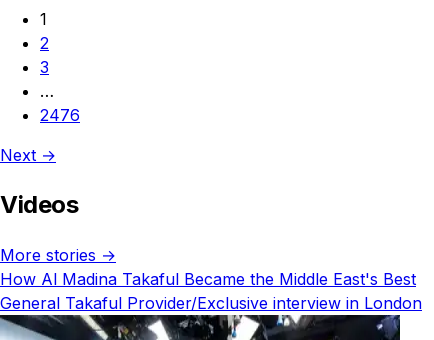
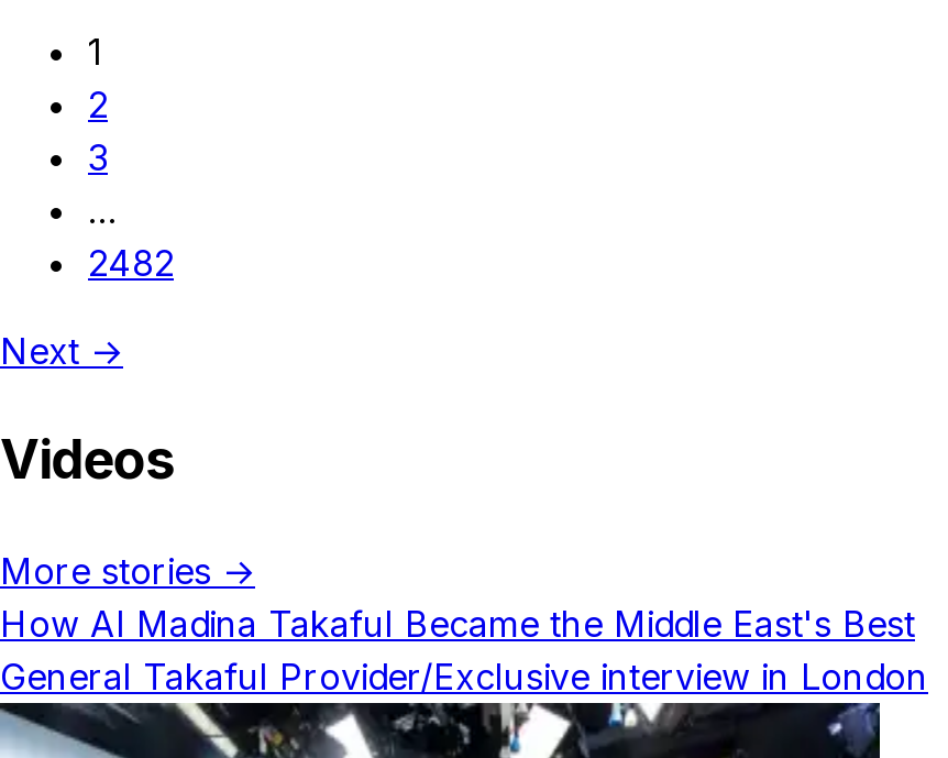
- 2476
+ 2482
